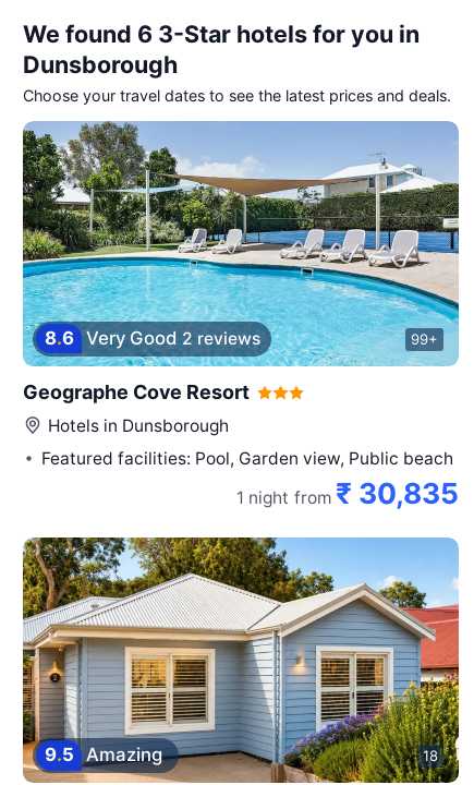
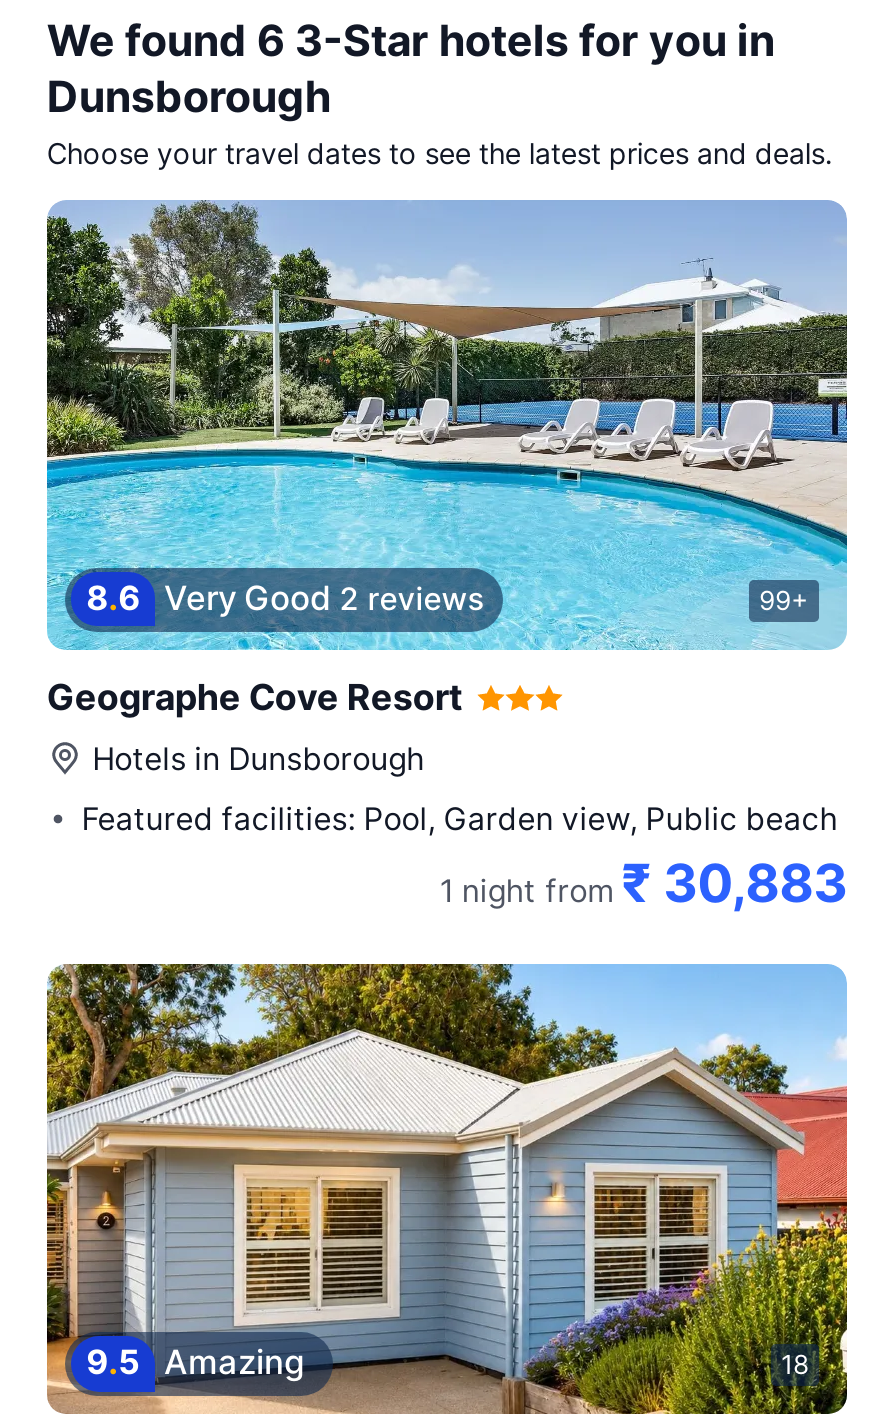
- 1 night from ₹ 30,835
+ 1 night from ₹ 30,883
